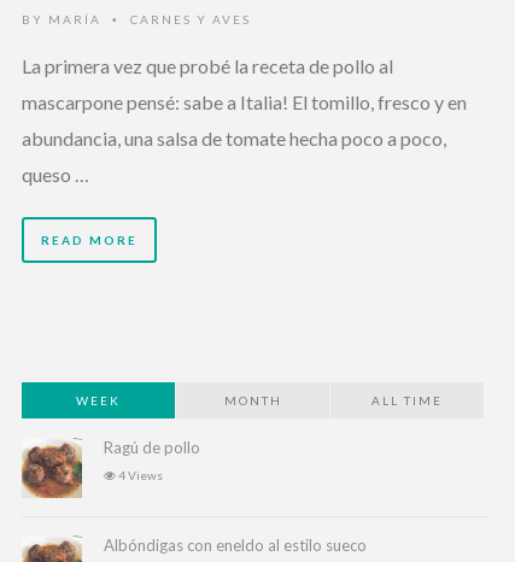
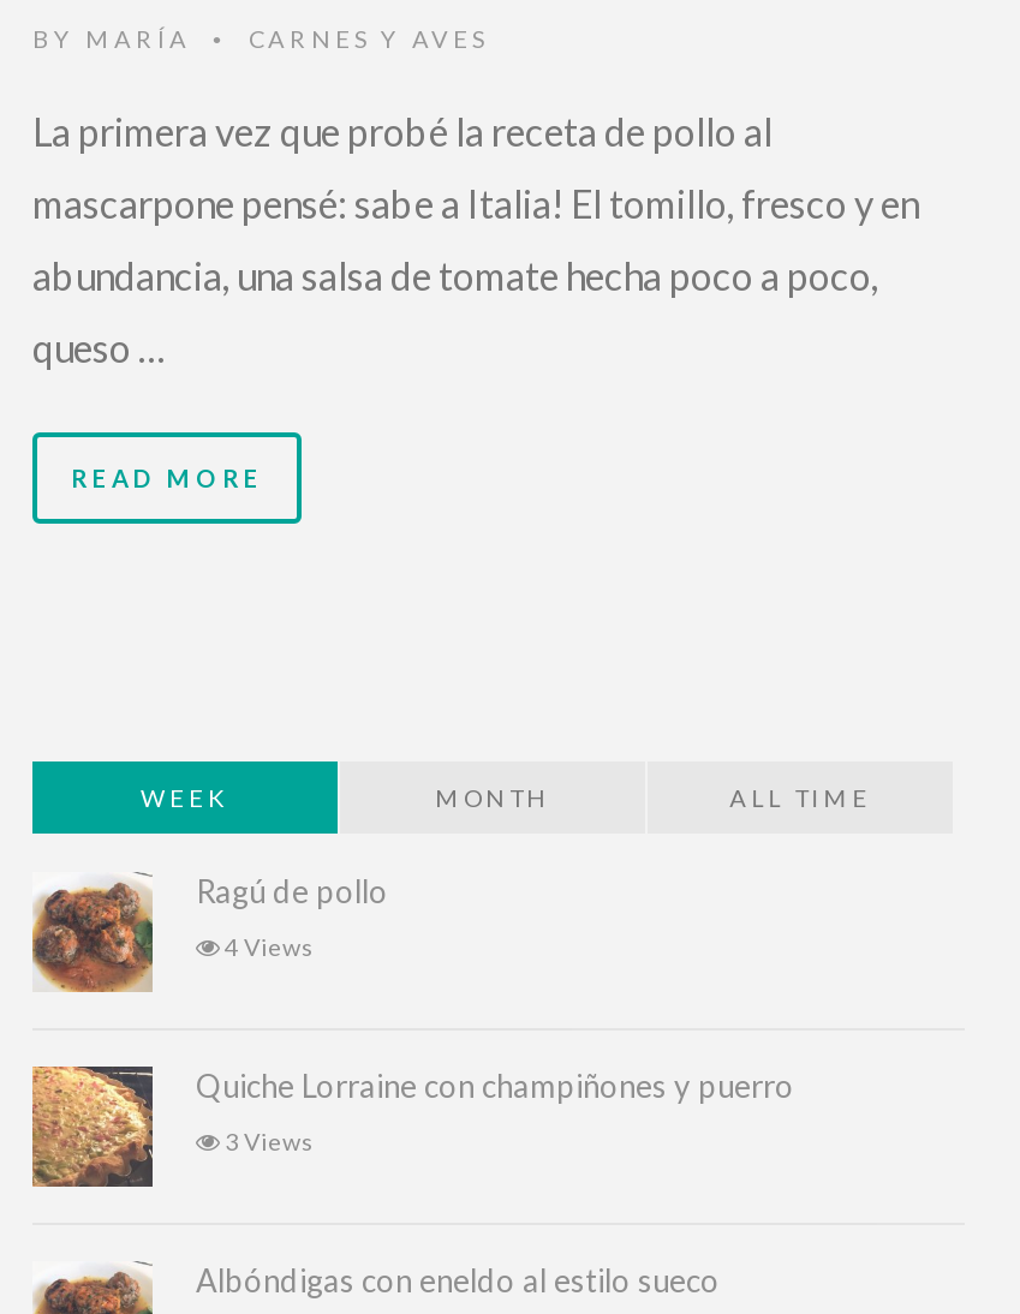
+ [image]
+ Quiche Lorraine con champiñones y puerro
+ 3 Views
